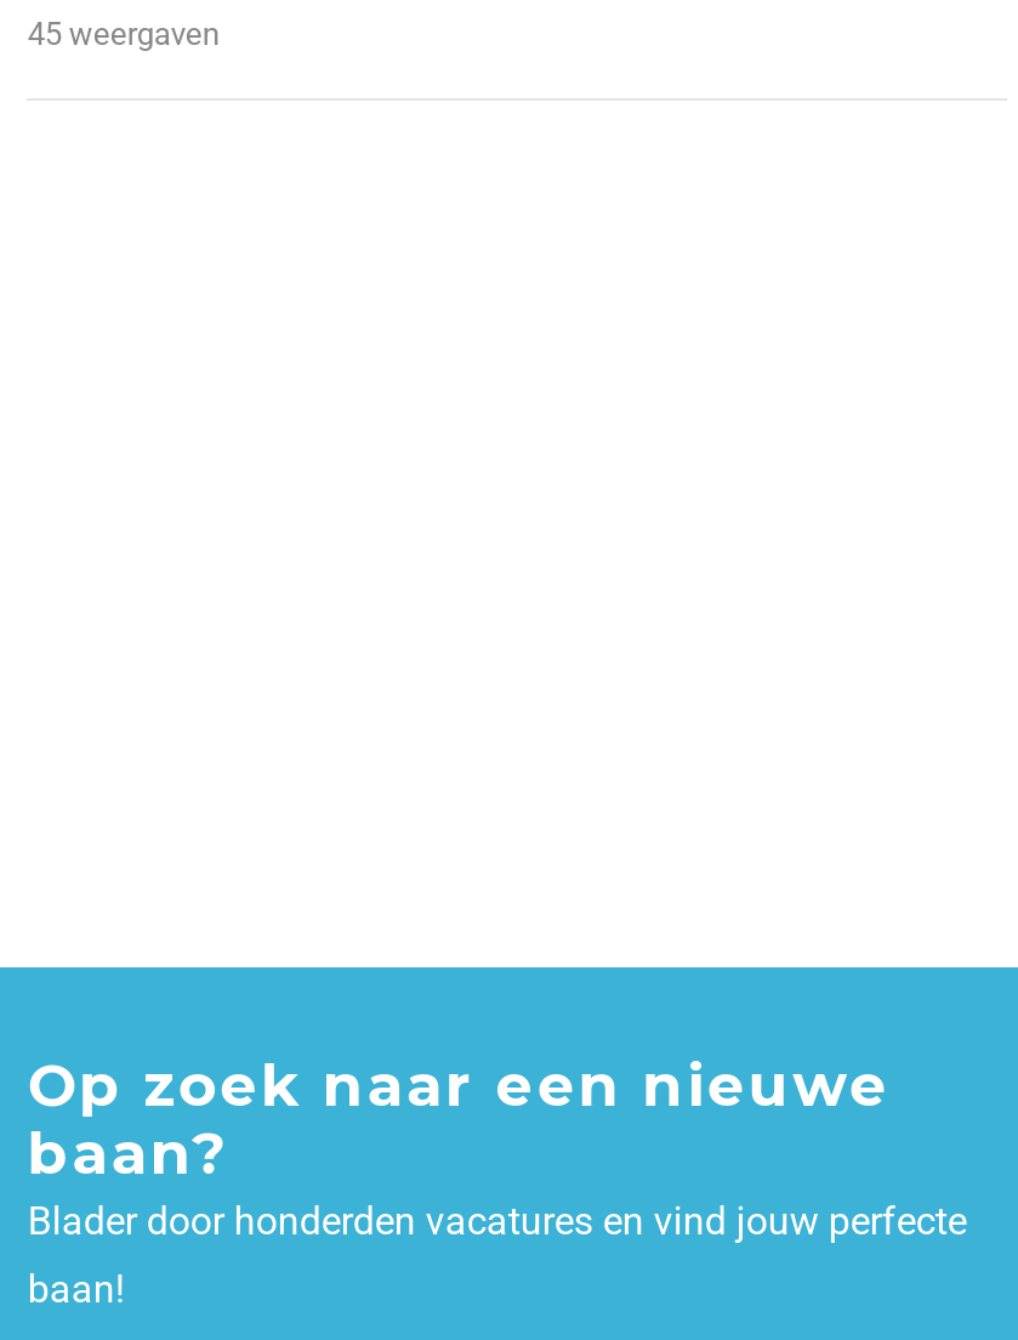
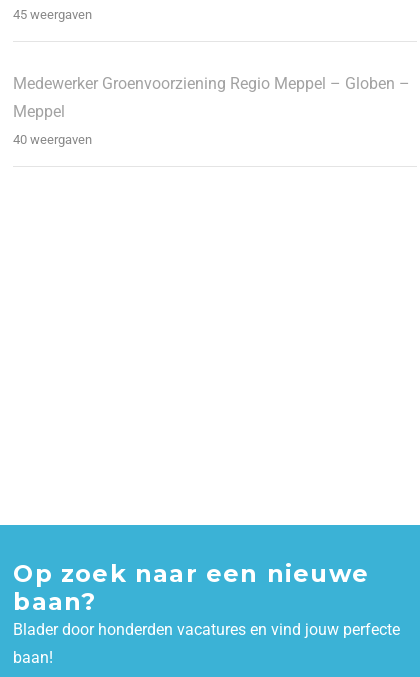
+ Medewerker Groenvoorziening Regio Meppel – Globen –
+ Meppel
+ 40 weergaven
